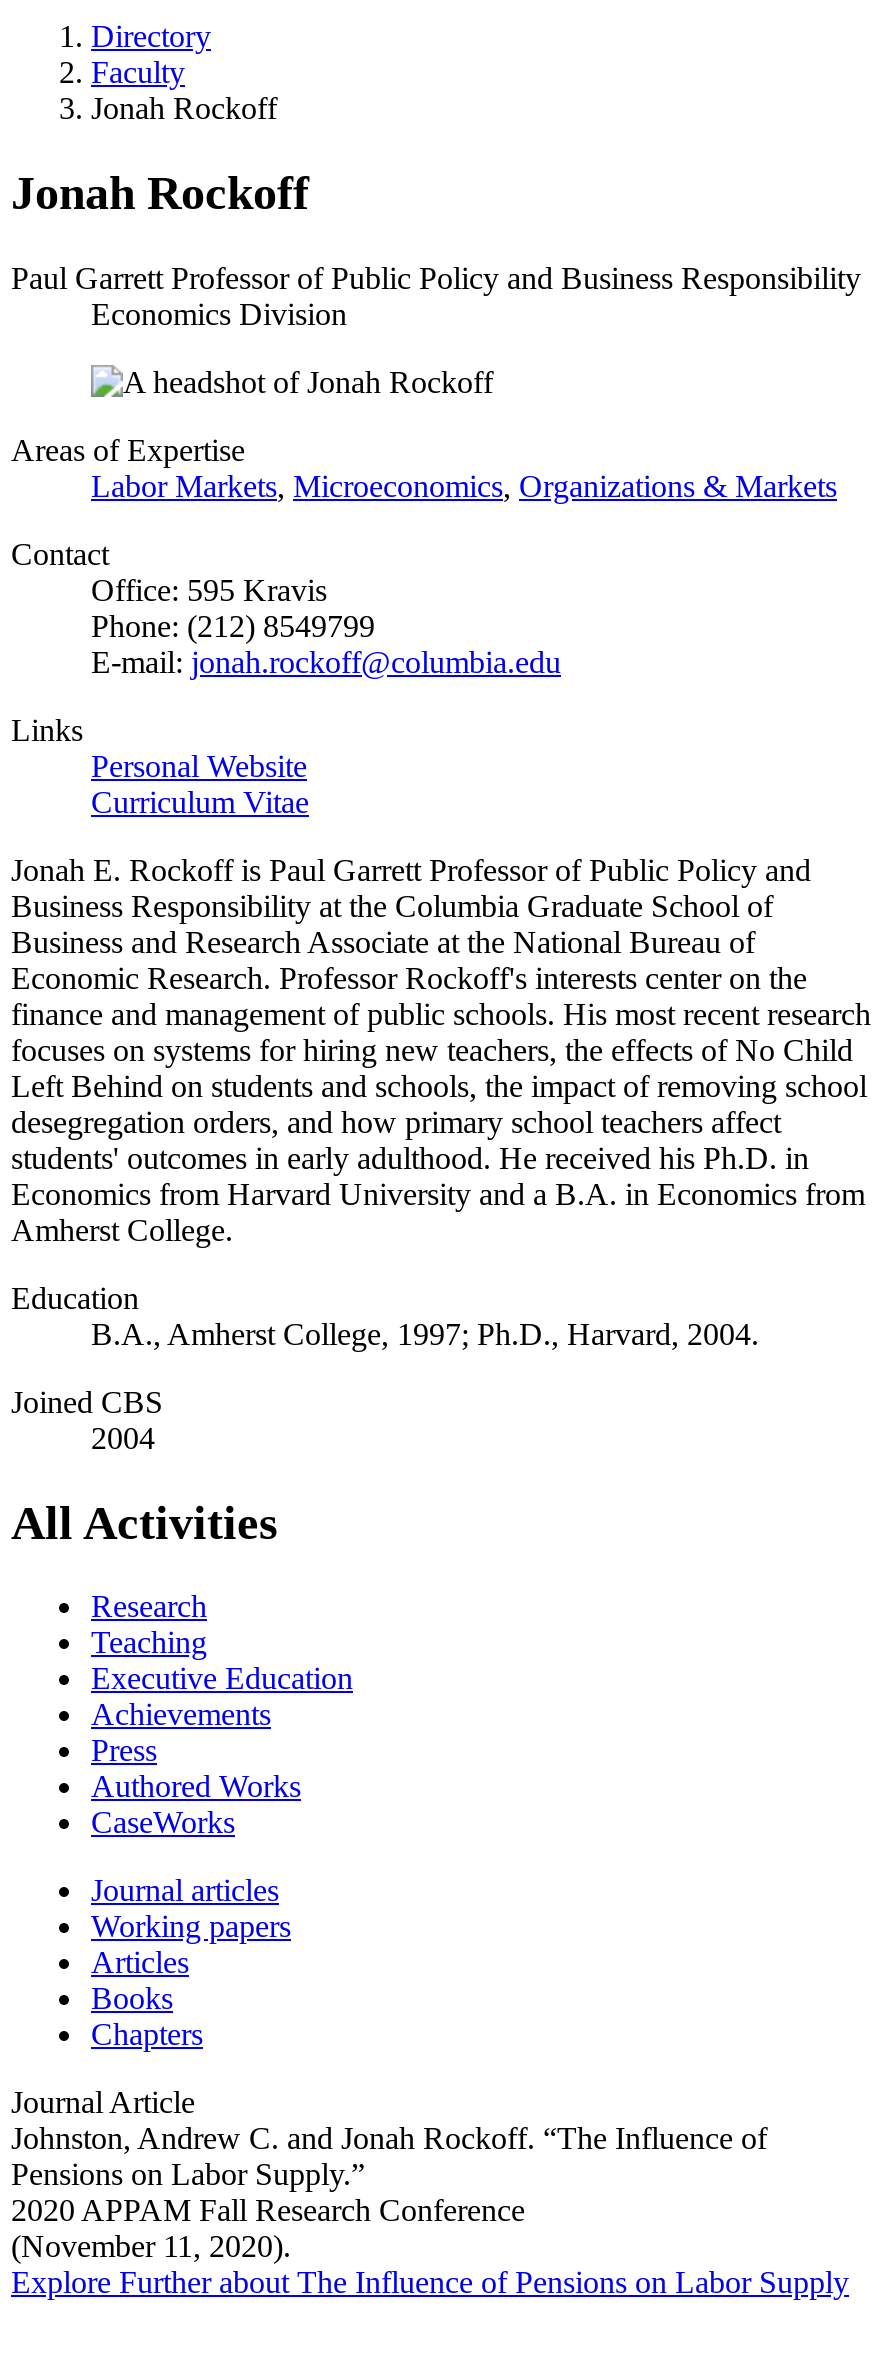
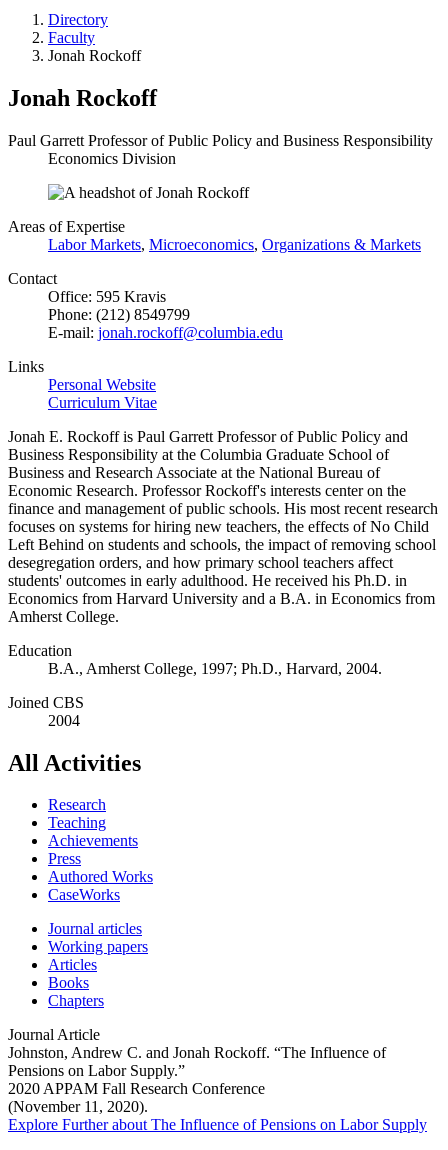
- Executive Education
